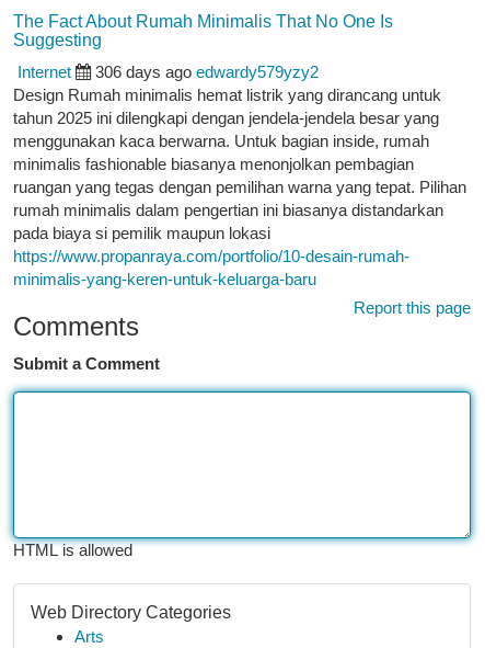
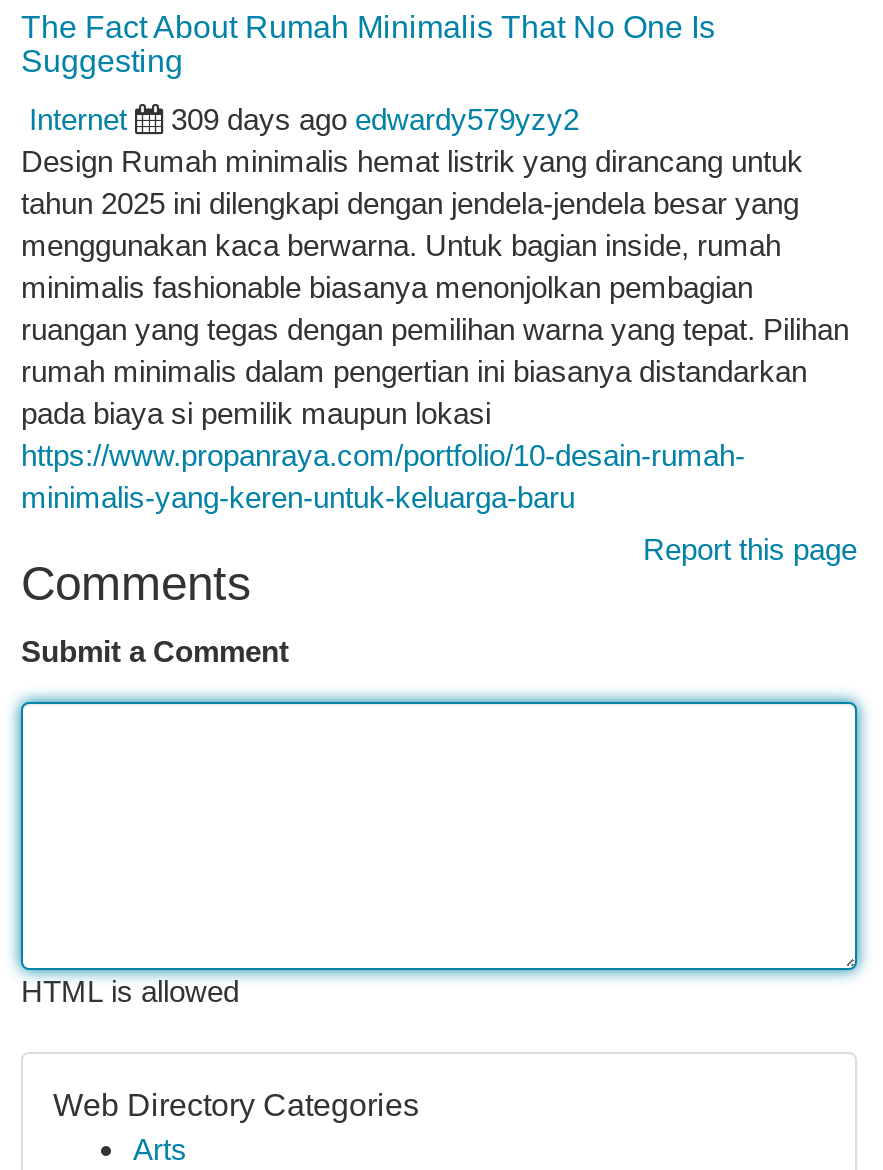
- 306 days ago edwardy579yzy2
+ 309 days ago edwardy579yzy2
